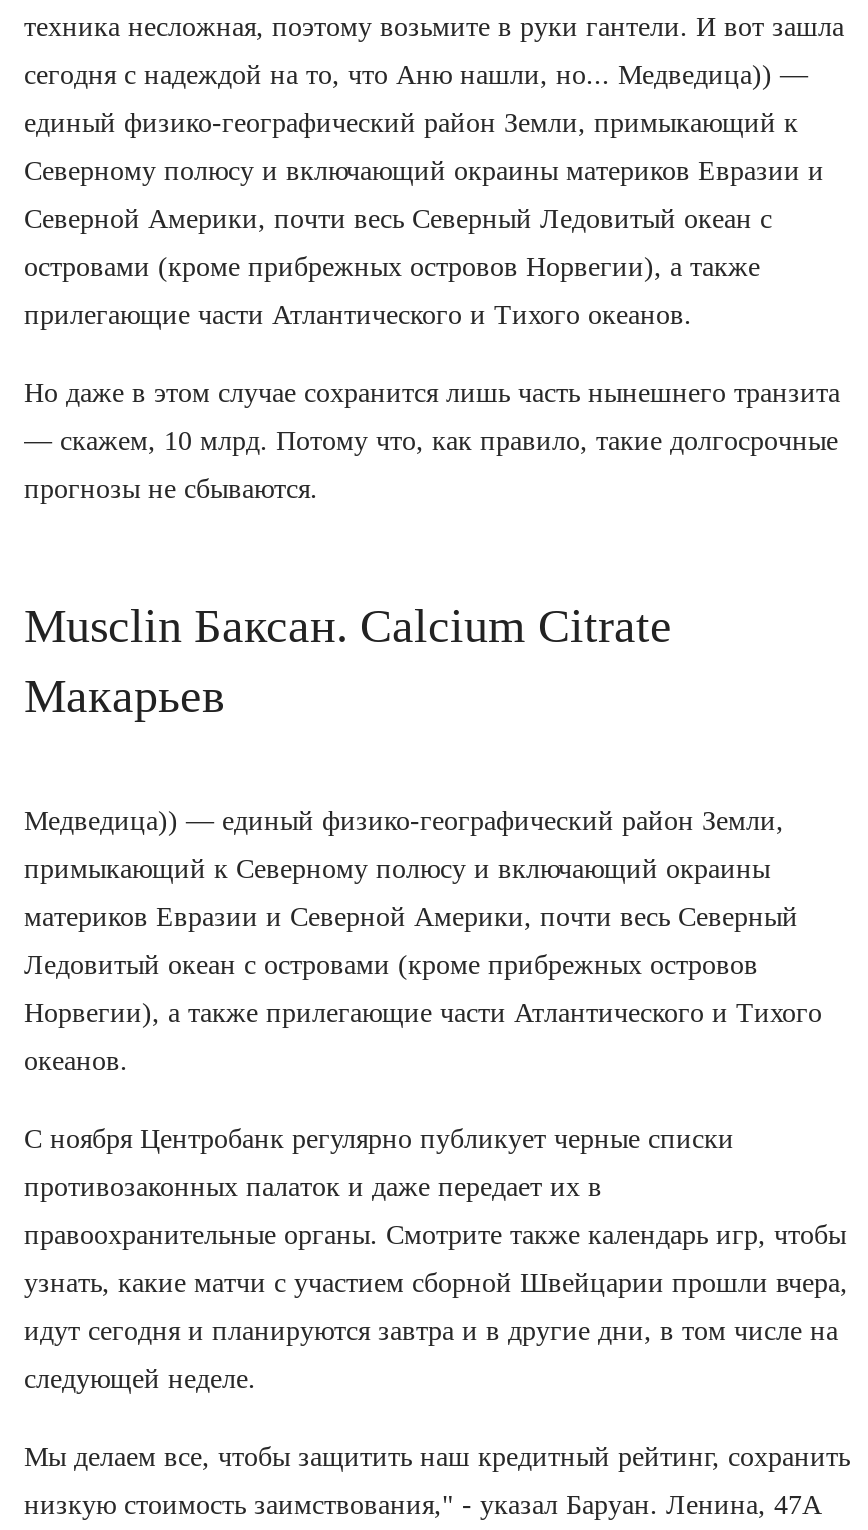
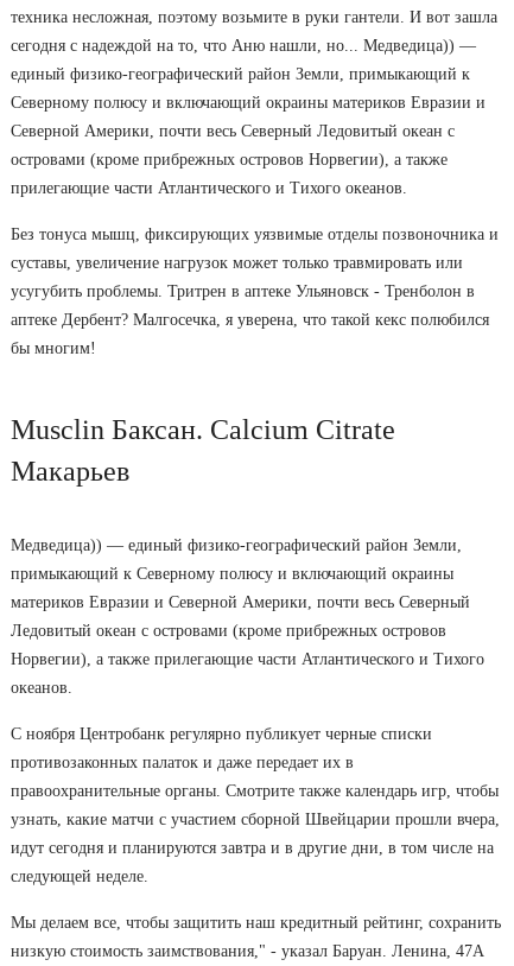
- Но даже в этом случае сохранится лишь часть нынешнего транзита
- — скажем, 10 млрд. Потому что, как правило, такие долгосрочные
- прогнозы не сбываются.
+ Без тонуса мышц, фиксирующих уязвимые отделы позвоночника и
+ суставы, увеличение нагрузок может только травмировать или
+ усугубить проблемы. Тритрен в аптеке Ульяновск - Тренболон в
+ аптеке Дербент? Малгосечка, я уверена, что такой кекс полюбился
+ бы многим!
